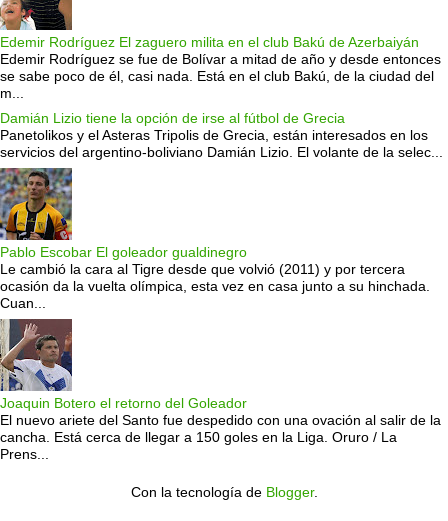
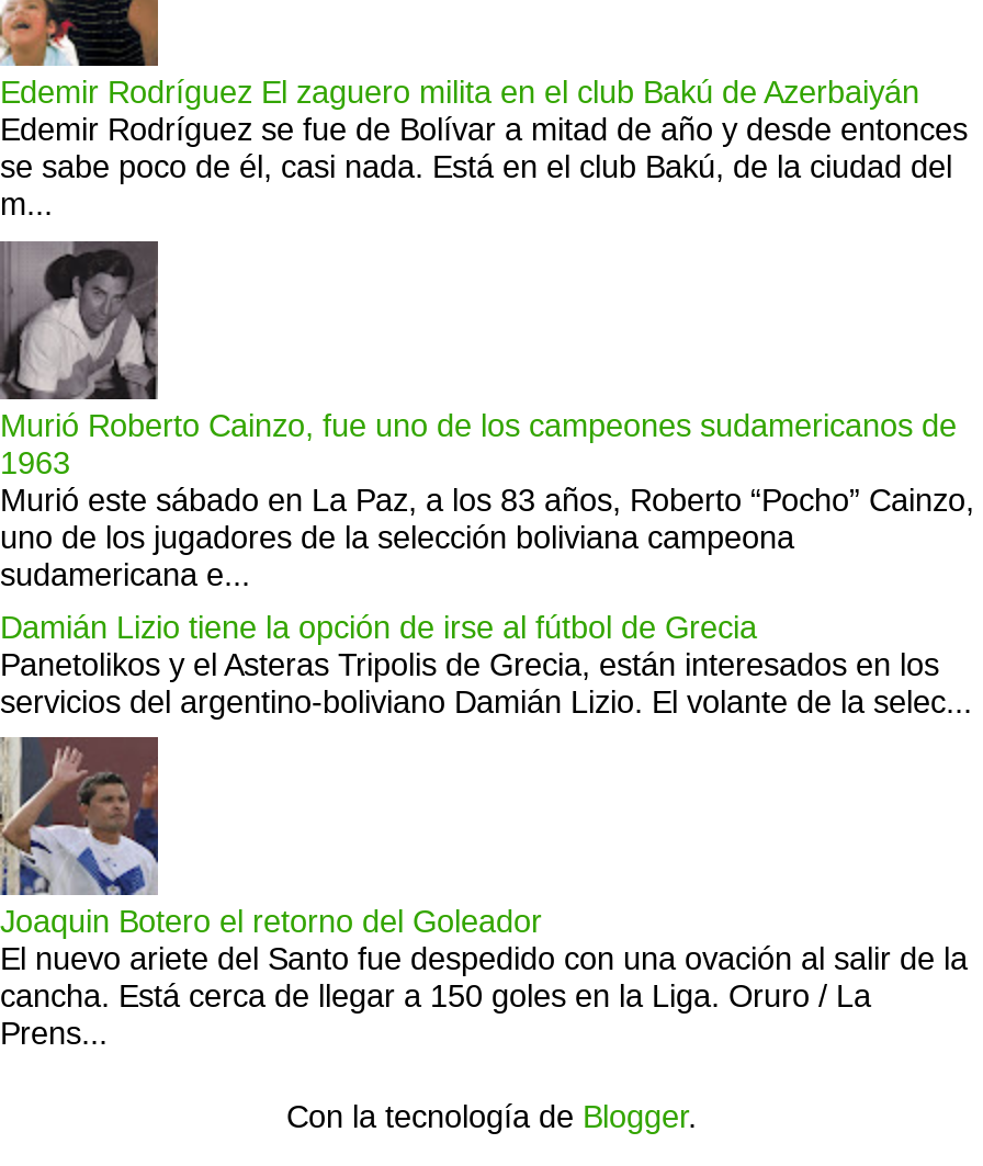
+ [image]
+ Murió Roberto Cainzo, fue uno de los campeones sudamericanos de
+ 1963
+ Murió este sábado en La Paz, a los 83 años, Roberto “Pocho” Cainzo,
+ uno de los jugadores de la selección boliviana campeona
+ sudamericana e...

moved down: Damián Lizio tiene la opción de irse al fútbol de Grecia | Panetolikos y el Asteras Tripolis de Grecia, están interesados en los | servicios del argentino-boliviano Damián Lizio. El volante de la selec...

- Pablo Escobar El goleador gualdinegro
- Le cambió la cara al Tigre desde que volvió (2011) y por tercera
- ocasión da la vuelta olímpica, esta vez en casa junto a su hinchada.
- Cuan...
